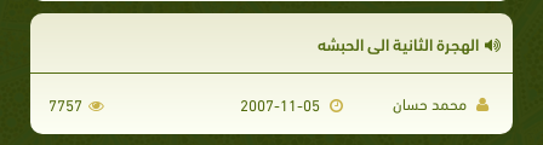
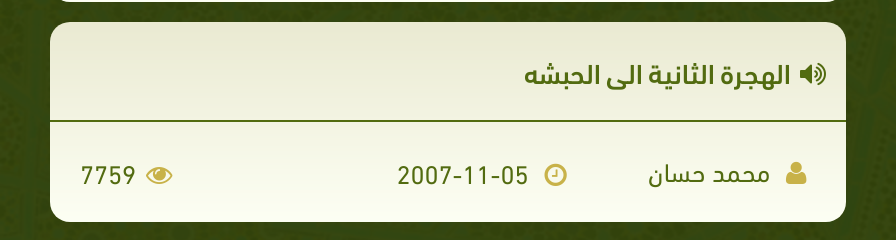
- 7757
+ 7759
